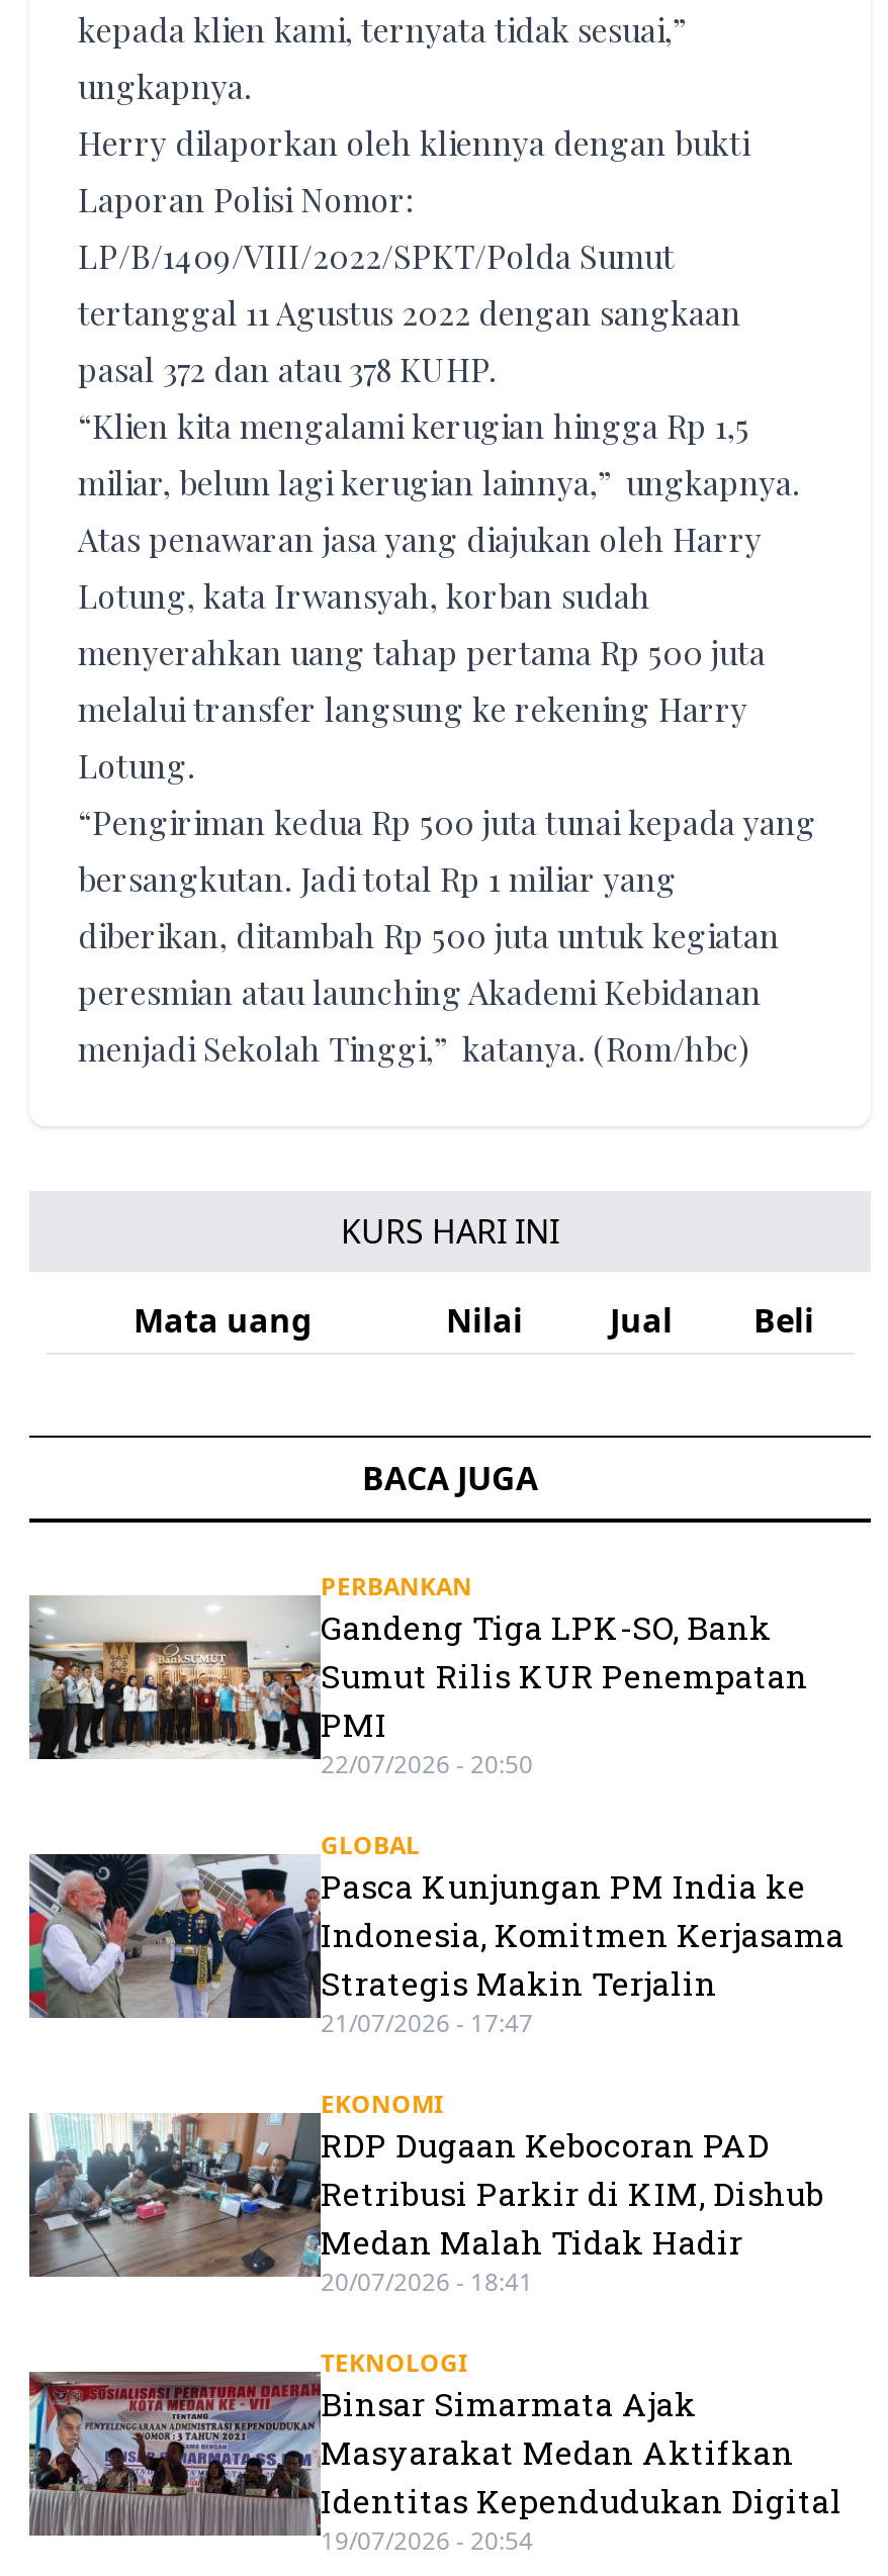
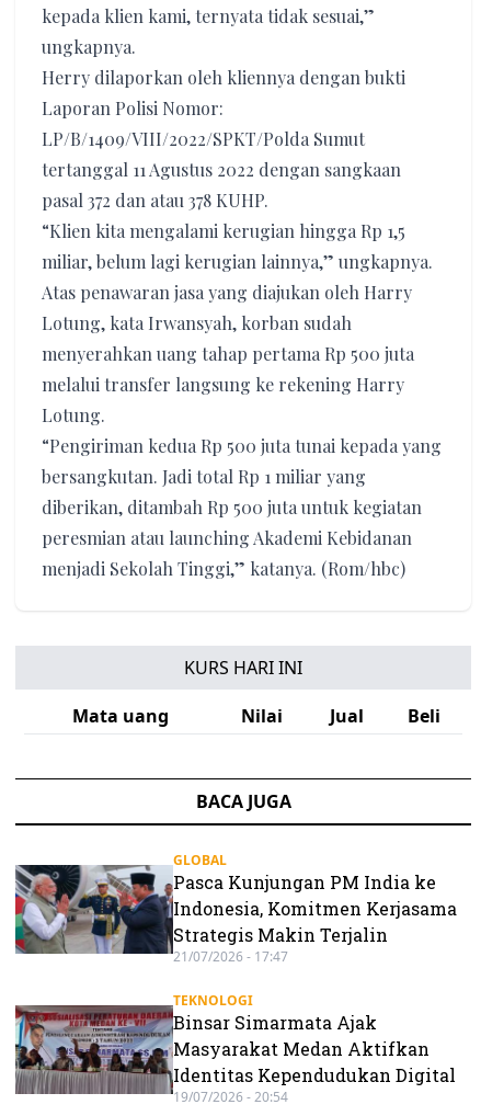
- [image]
- PERBANKAN
- Gandeng Tiga LPK-SO, Bank
- Sumut Rilis KUR Penempatan
- PMI
- 22/07/2026 - 20:50

- [image]
- EKONOMI
- RDP Dugaan Kebocoran PAD
- Retribusi Parkir di KIM, Dishub
- Medan Malah Tidak Hadir
- 20/07/2026 - 18:41
